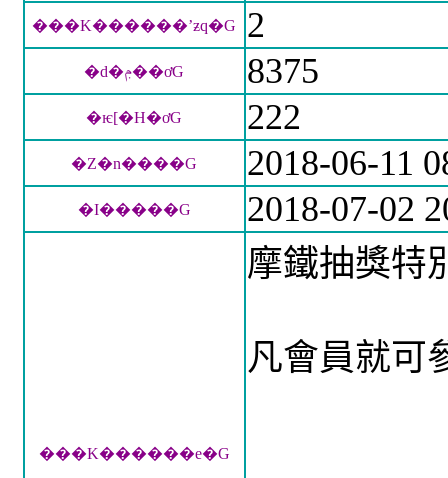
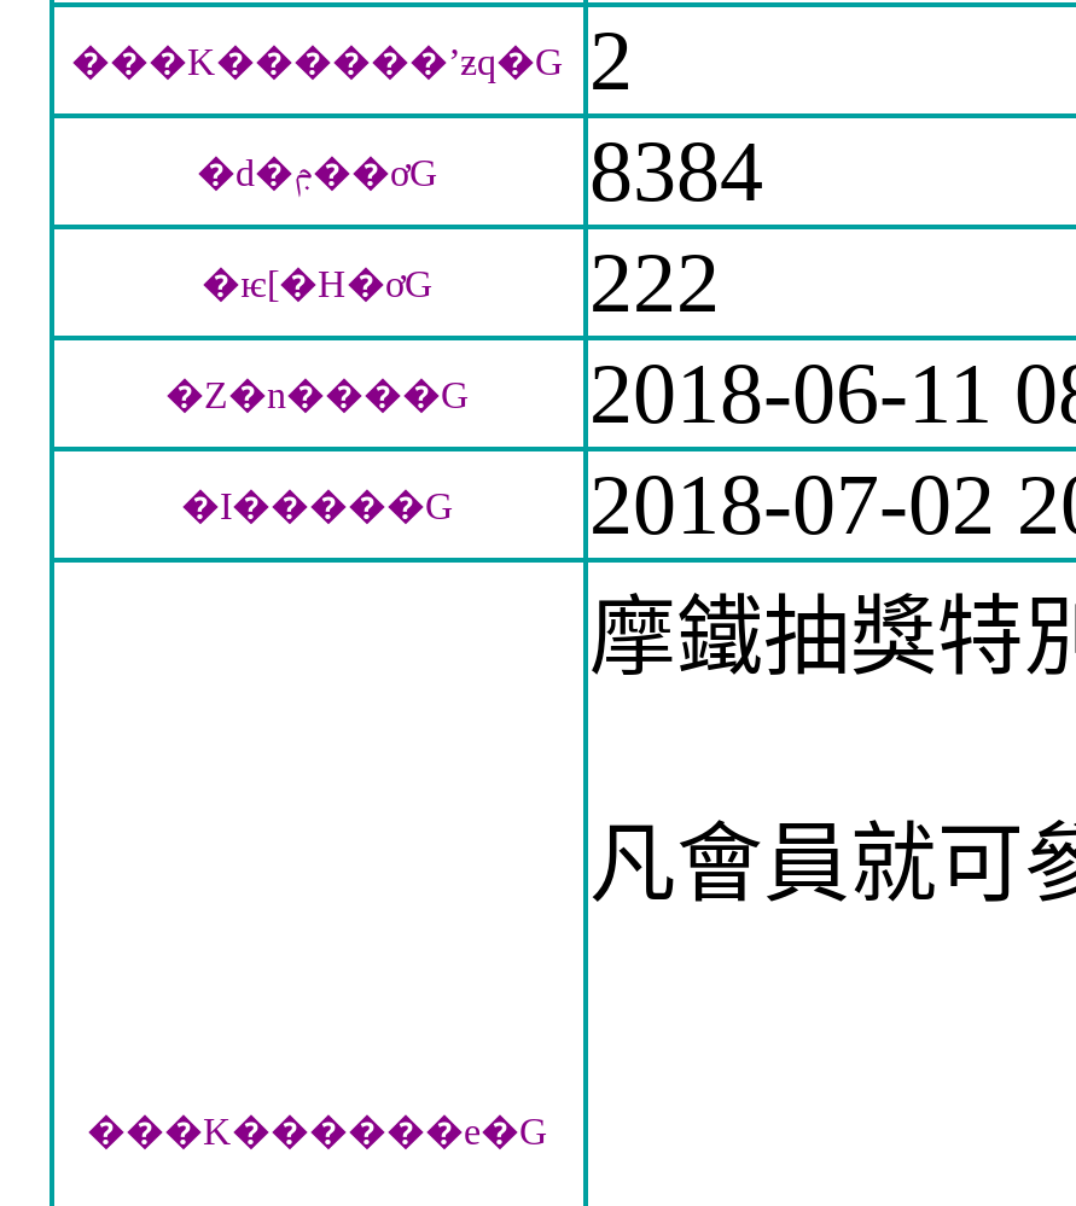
- 8375
+ 8384
